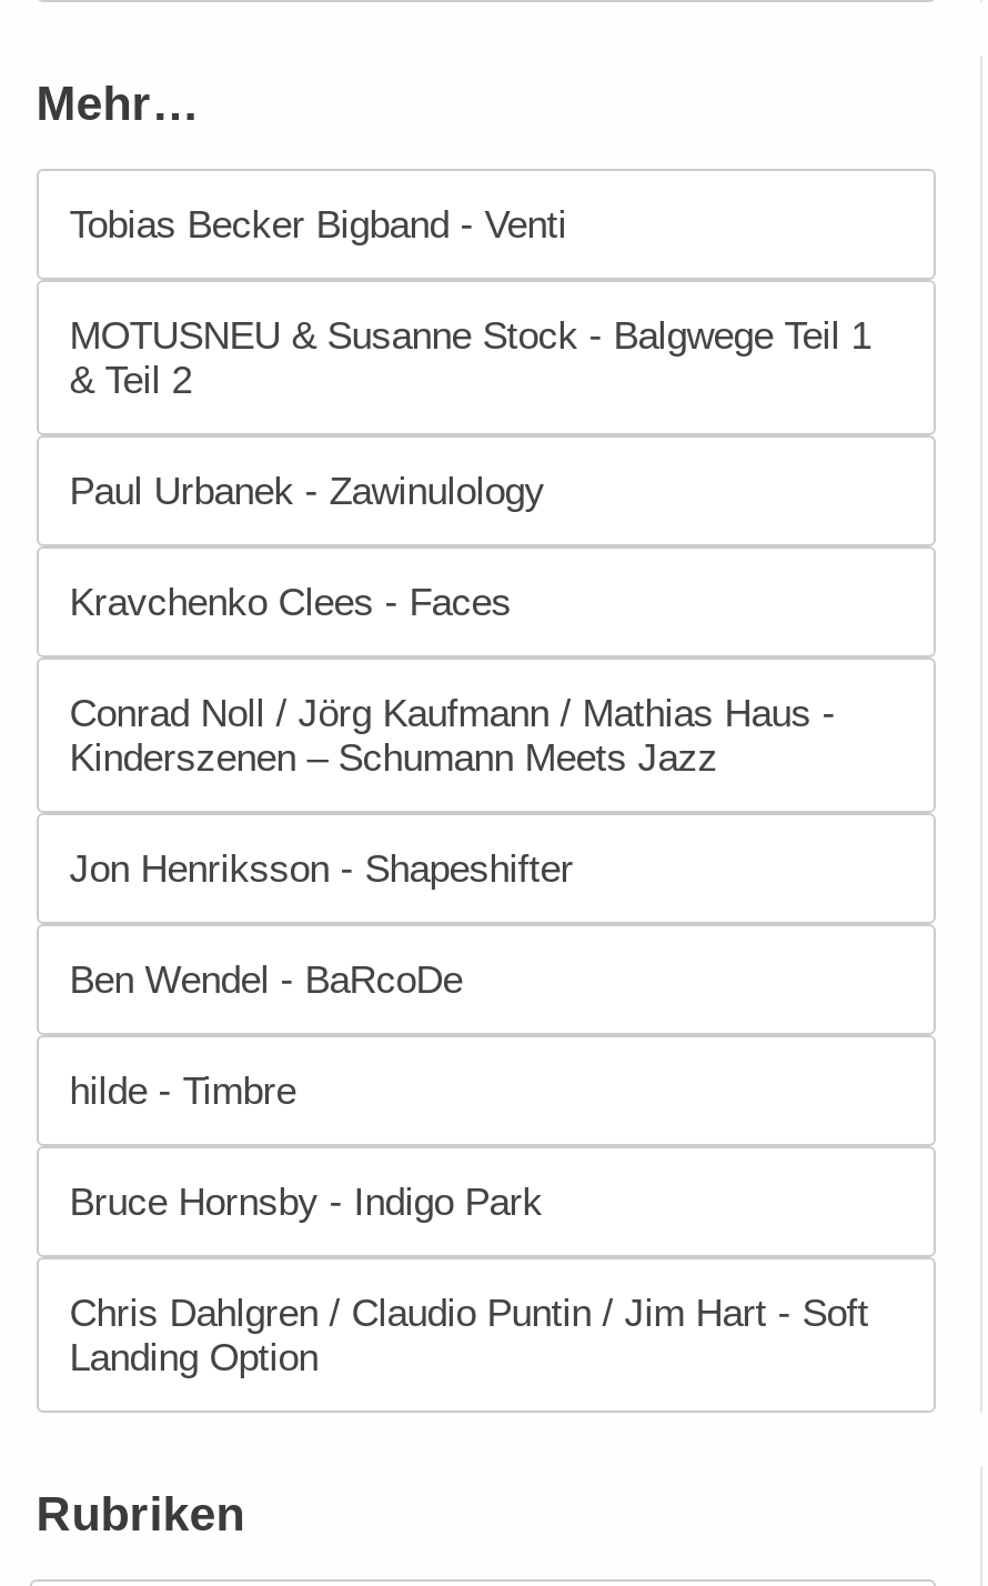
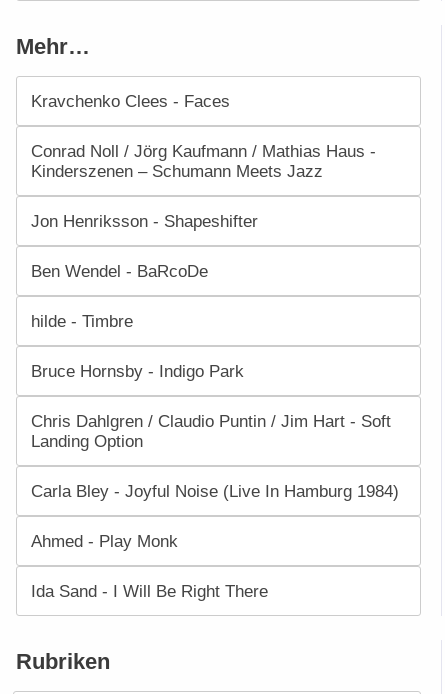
- Tobias Becker Bigband - Venti
- MOTUSNEU & Susanne Stock - Balgwege Teil 1
- & Teil 2
- Paul Urbanek - Zawinulology

moved up: Kravchenko Clees - Faces | Conrad Noll / Jörg Kaufmann / Mathias Haus - | Kinderszenen – Schumann Meets Jazz | ... | Chris Dahlgren / Claudio Puntin / Jim Hart - Soft | Landing Option

+ Carla Bley - Joyful Noise (Live In Hamburg 1984)
+ Ahmed - Play Monk
+ Ida Sand - I Will Be Right There
